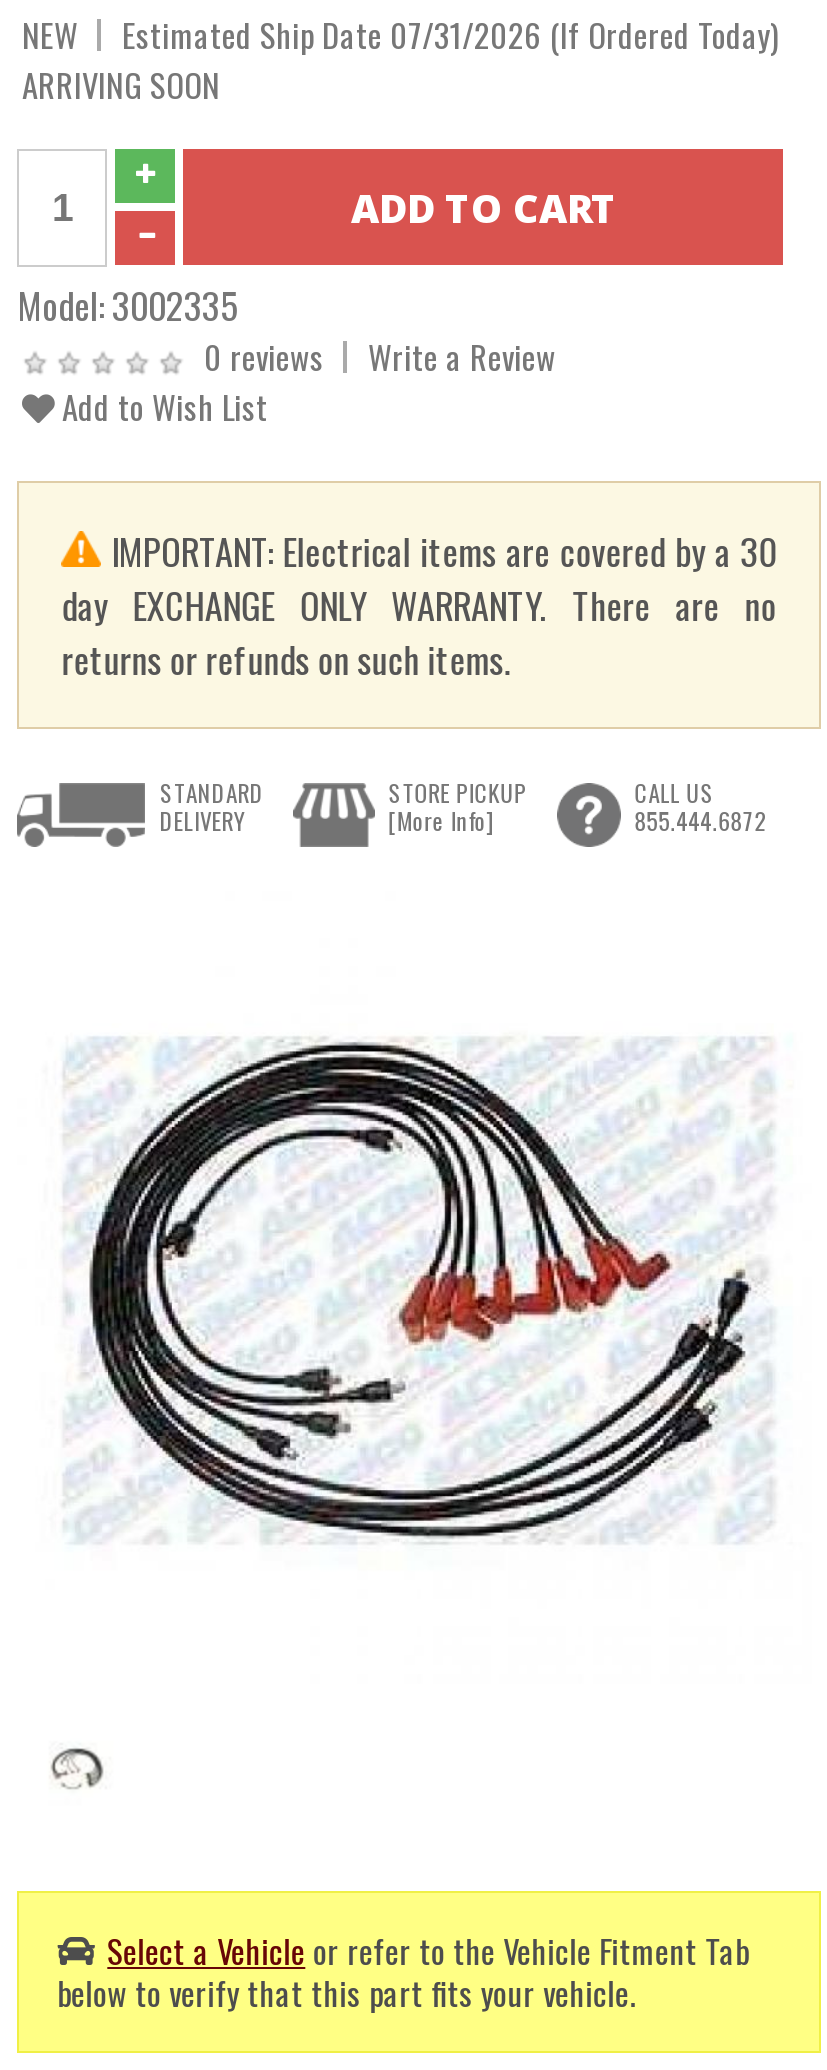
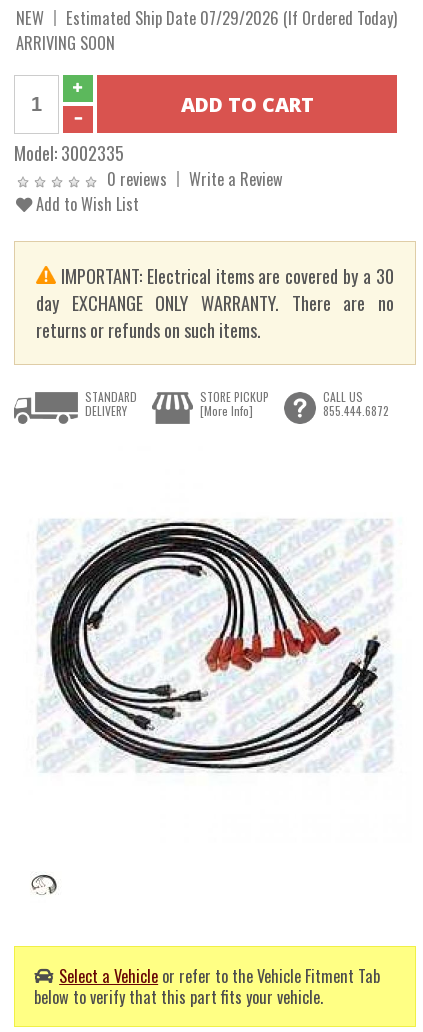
- Estimated Ship Date 07/31/2026 (If Ordered Today)
+ Estimated Ship Date 07/29/2026 (If Ordered Today)
